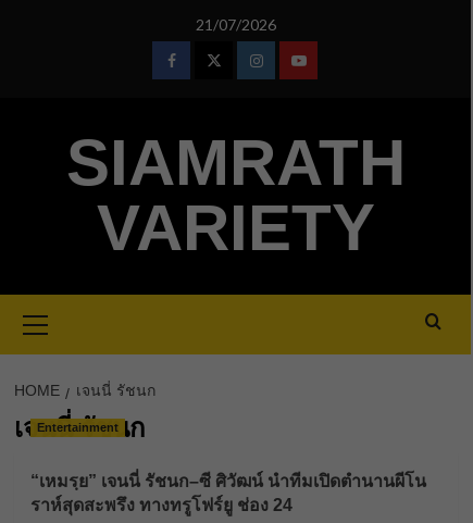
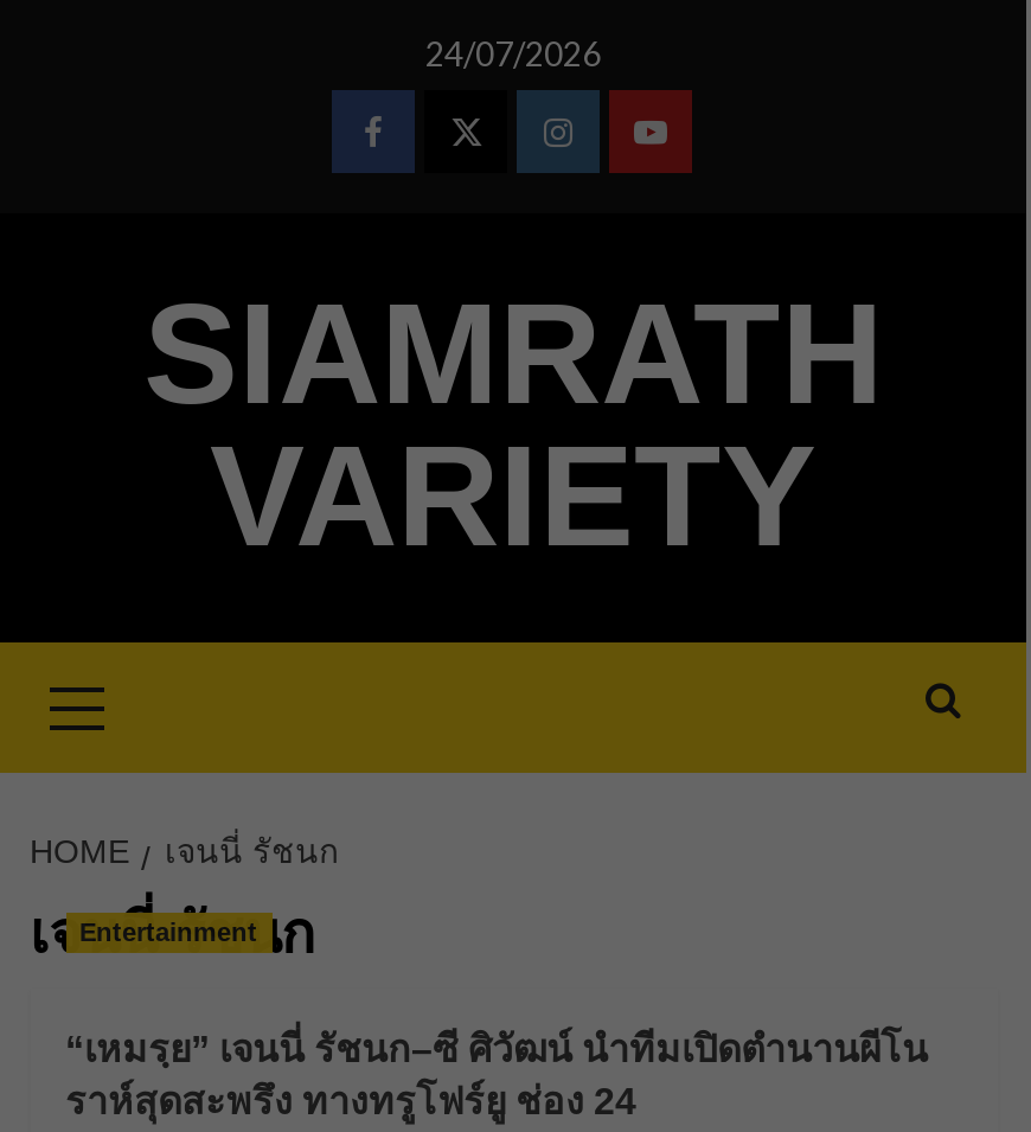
- 21/07/2026
+ 24/07/2026
